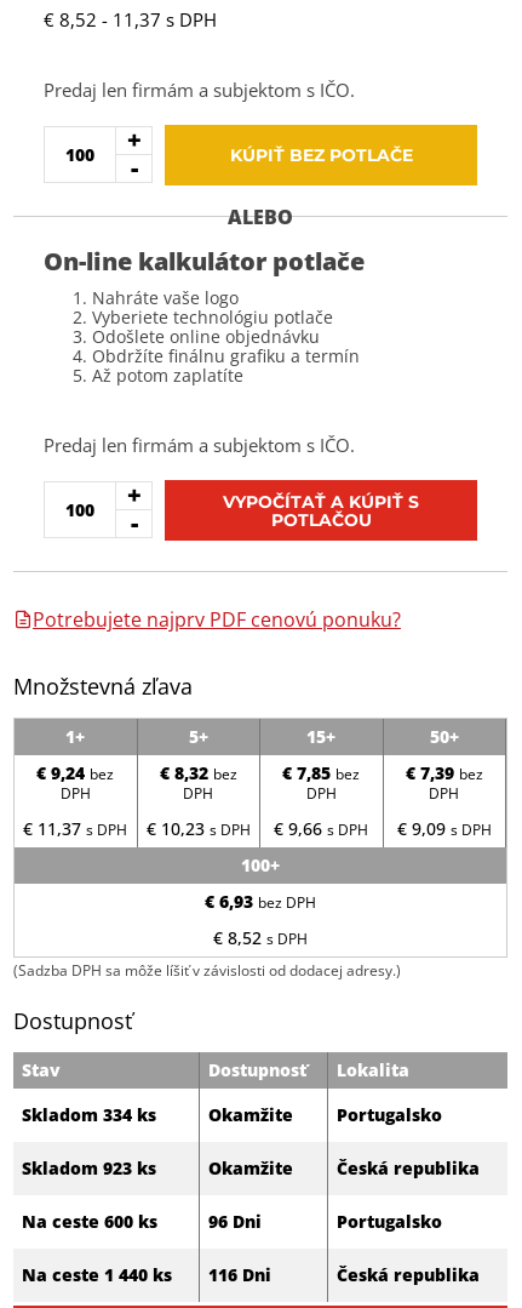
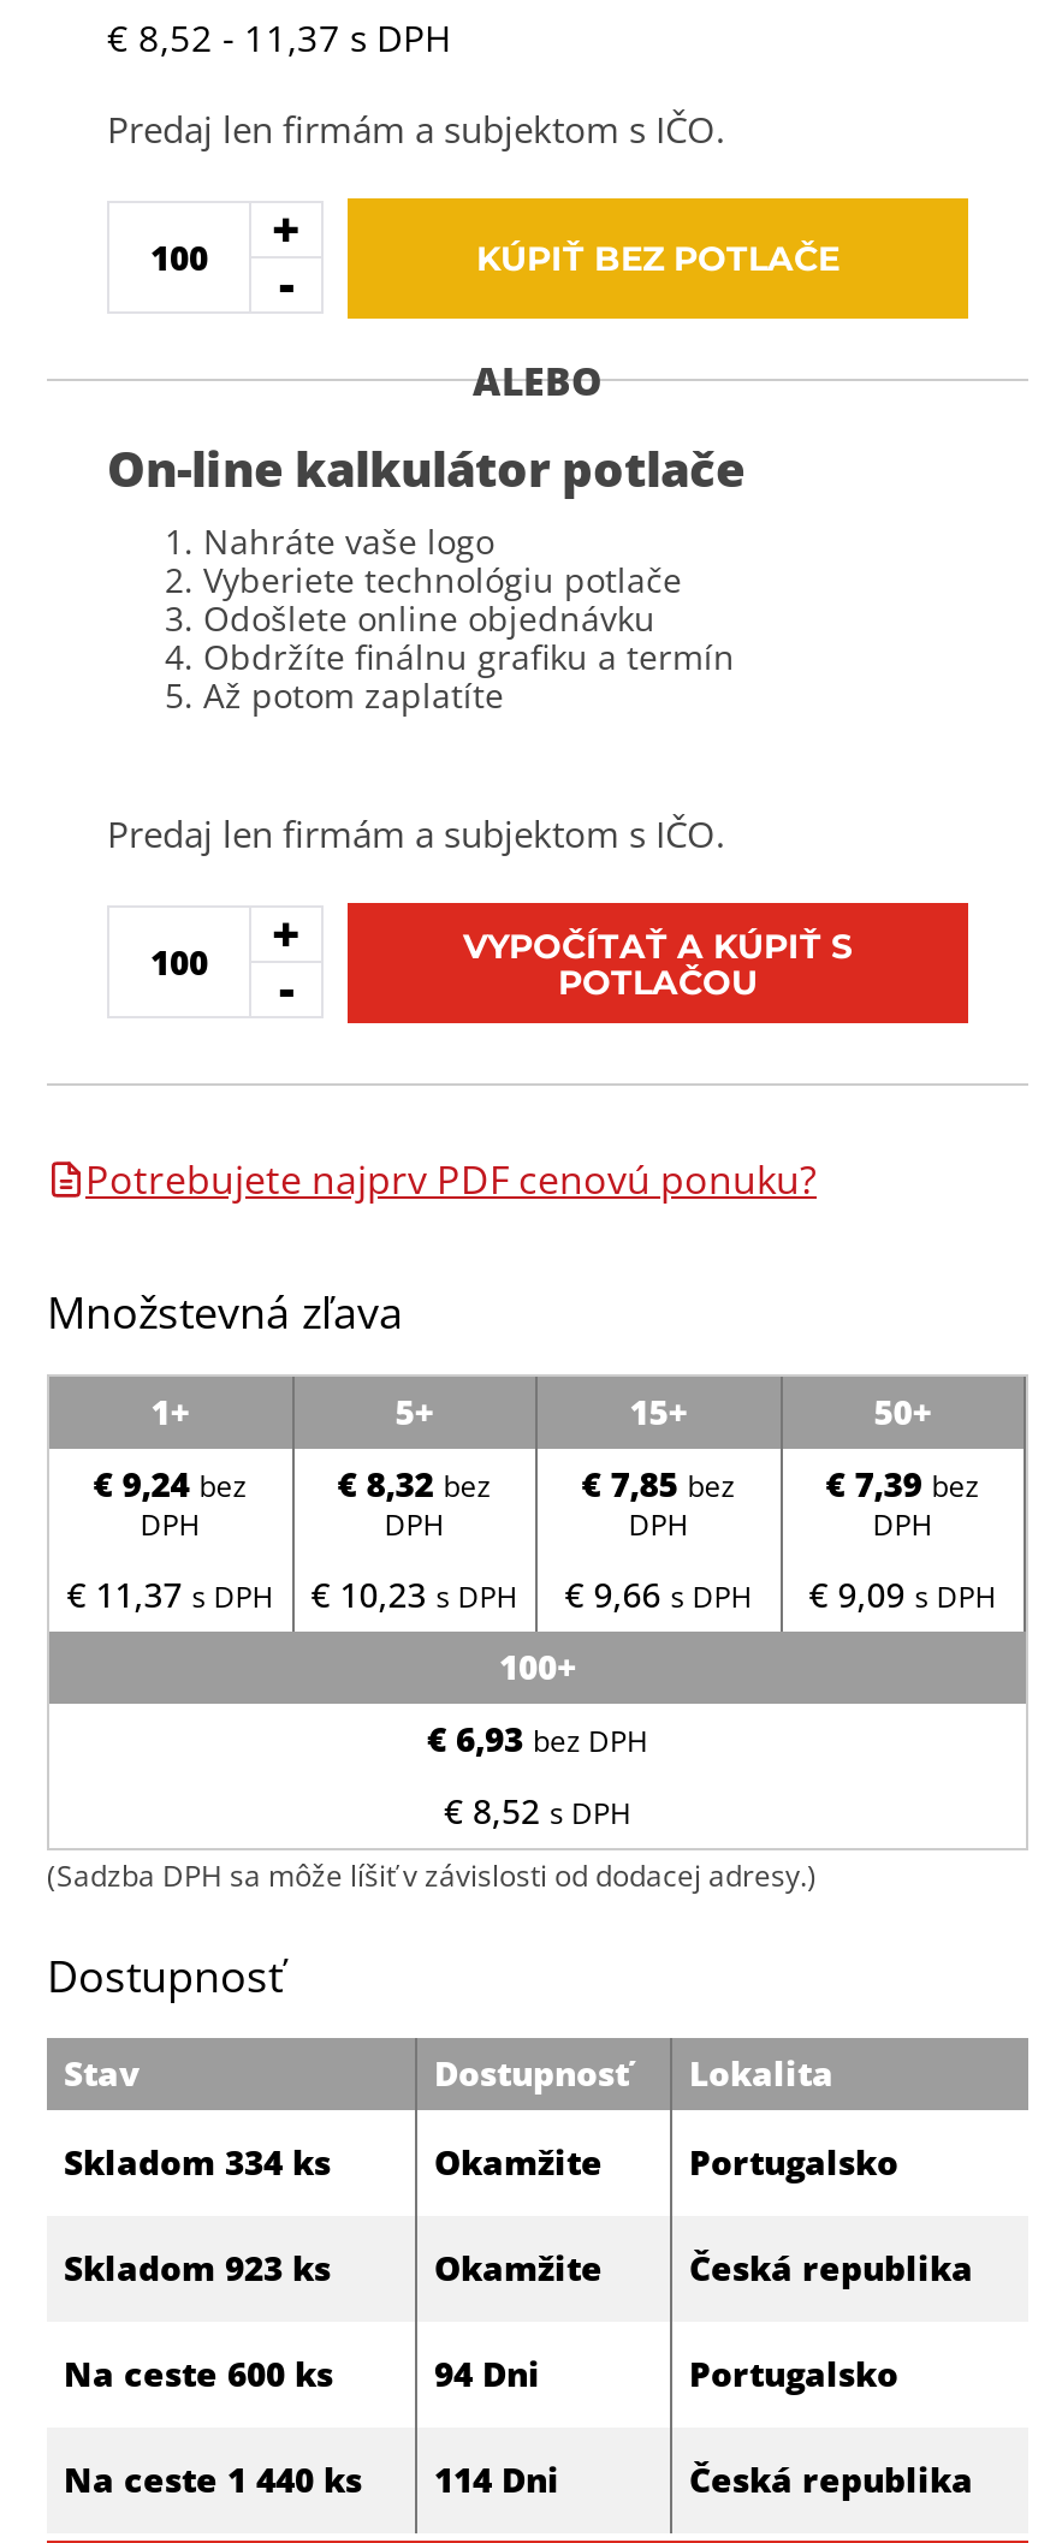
- 96 Dni
+ 94 Dni

- Na ceste 1 440 ks 116 Dni
+ Na ceste 1 440 ks 114 Dni
